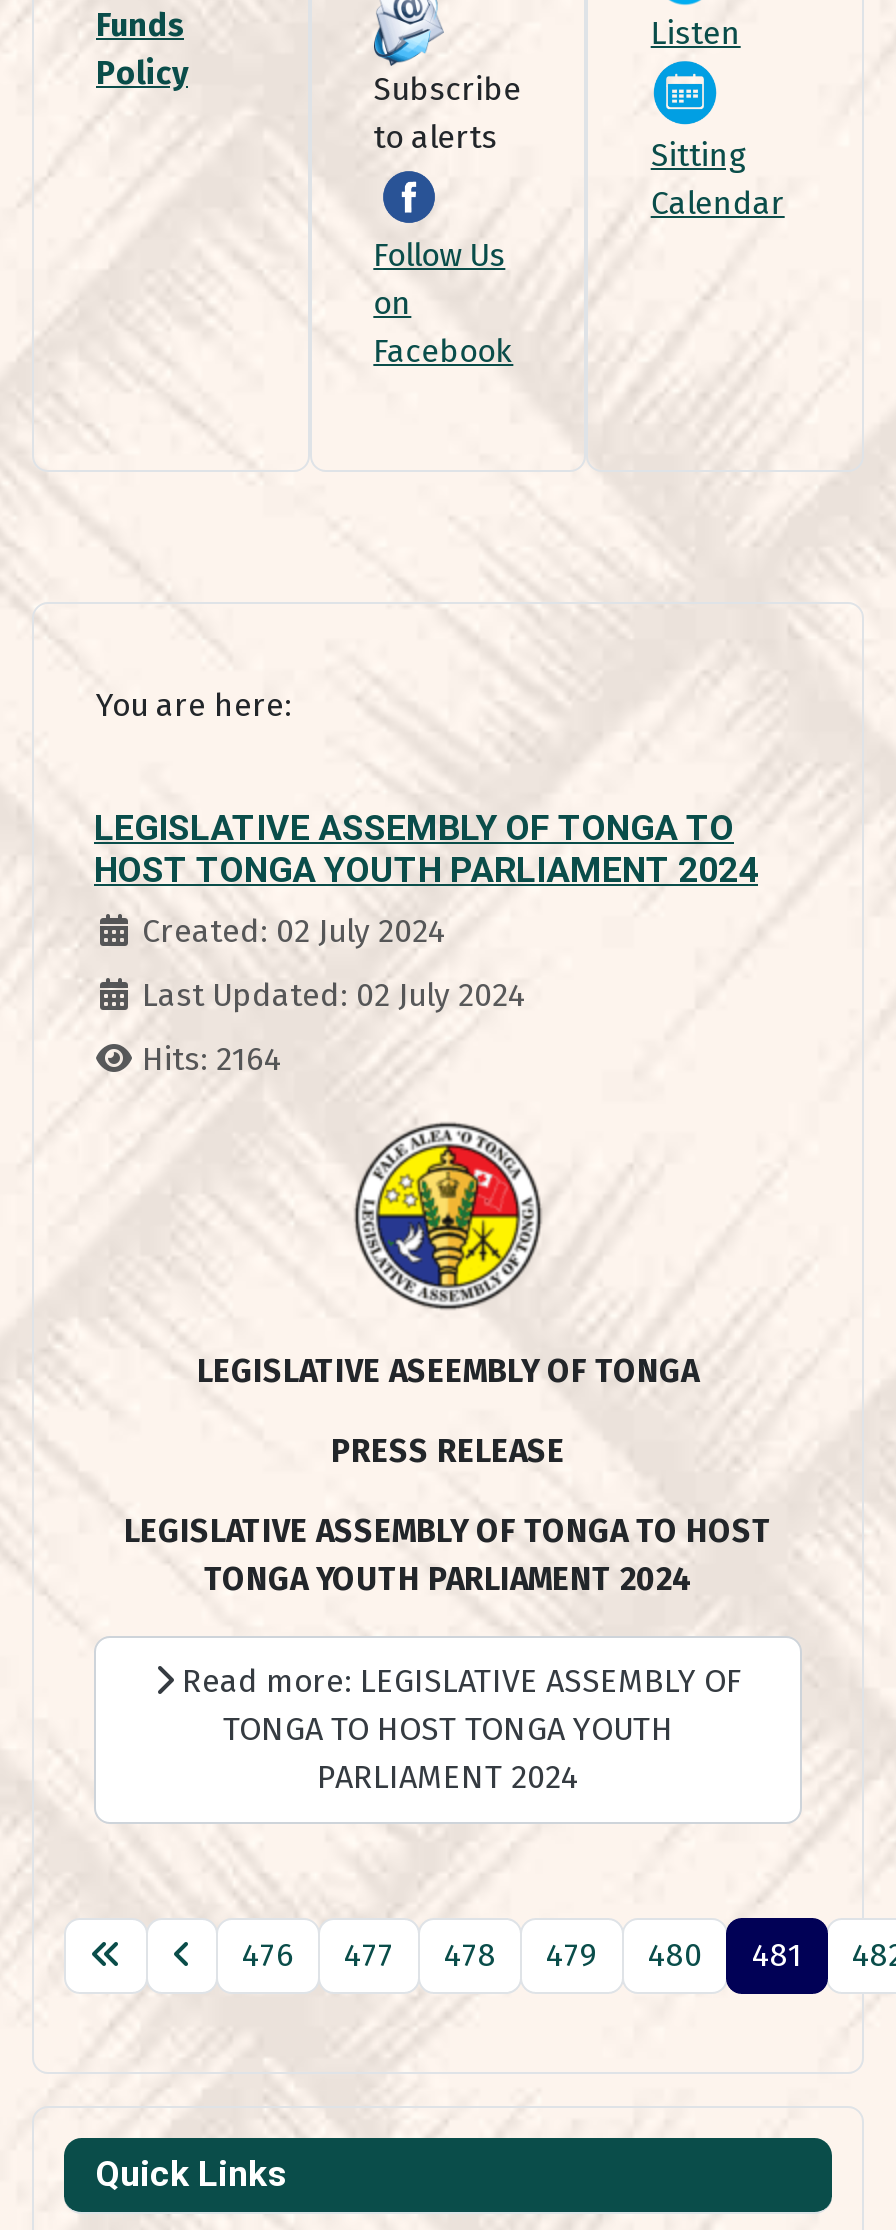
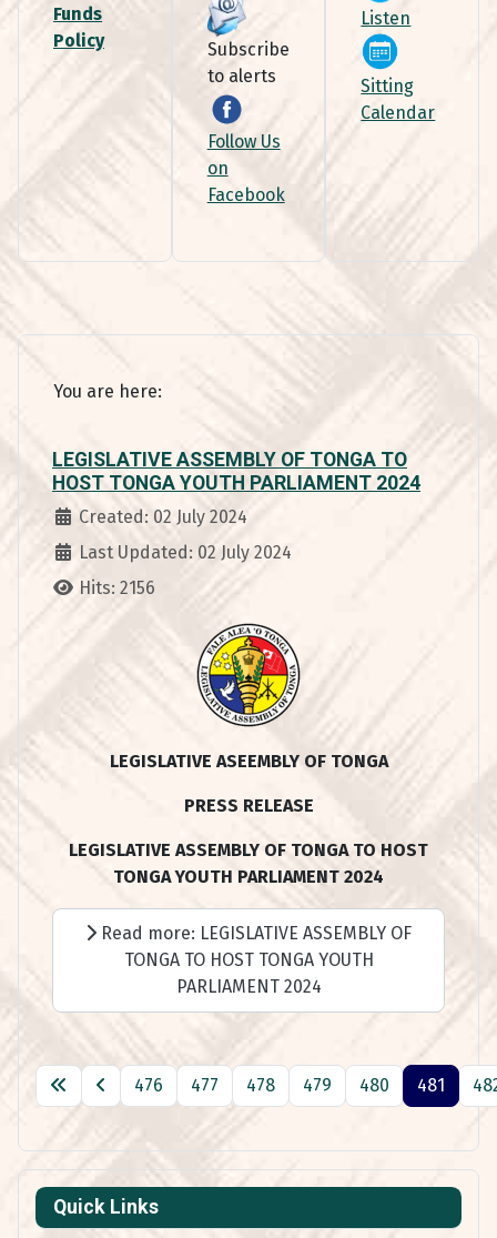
- Hits: 2164
+ Hits: 2156
